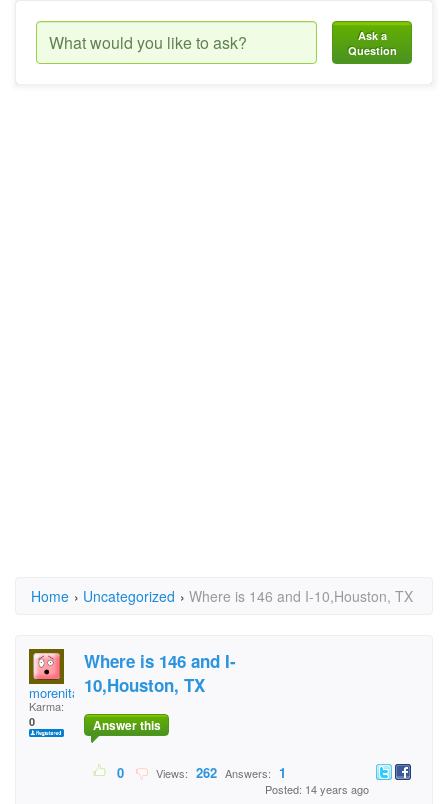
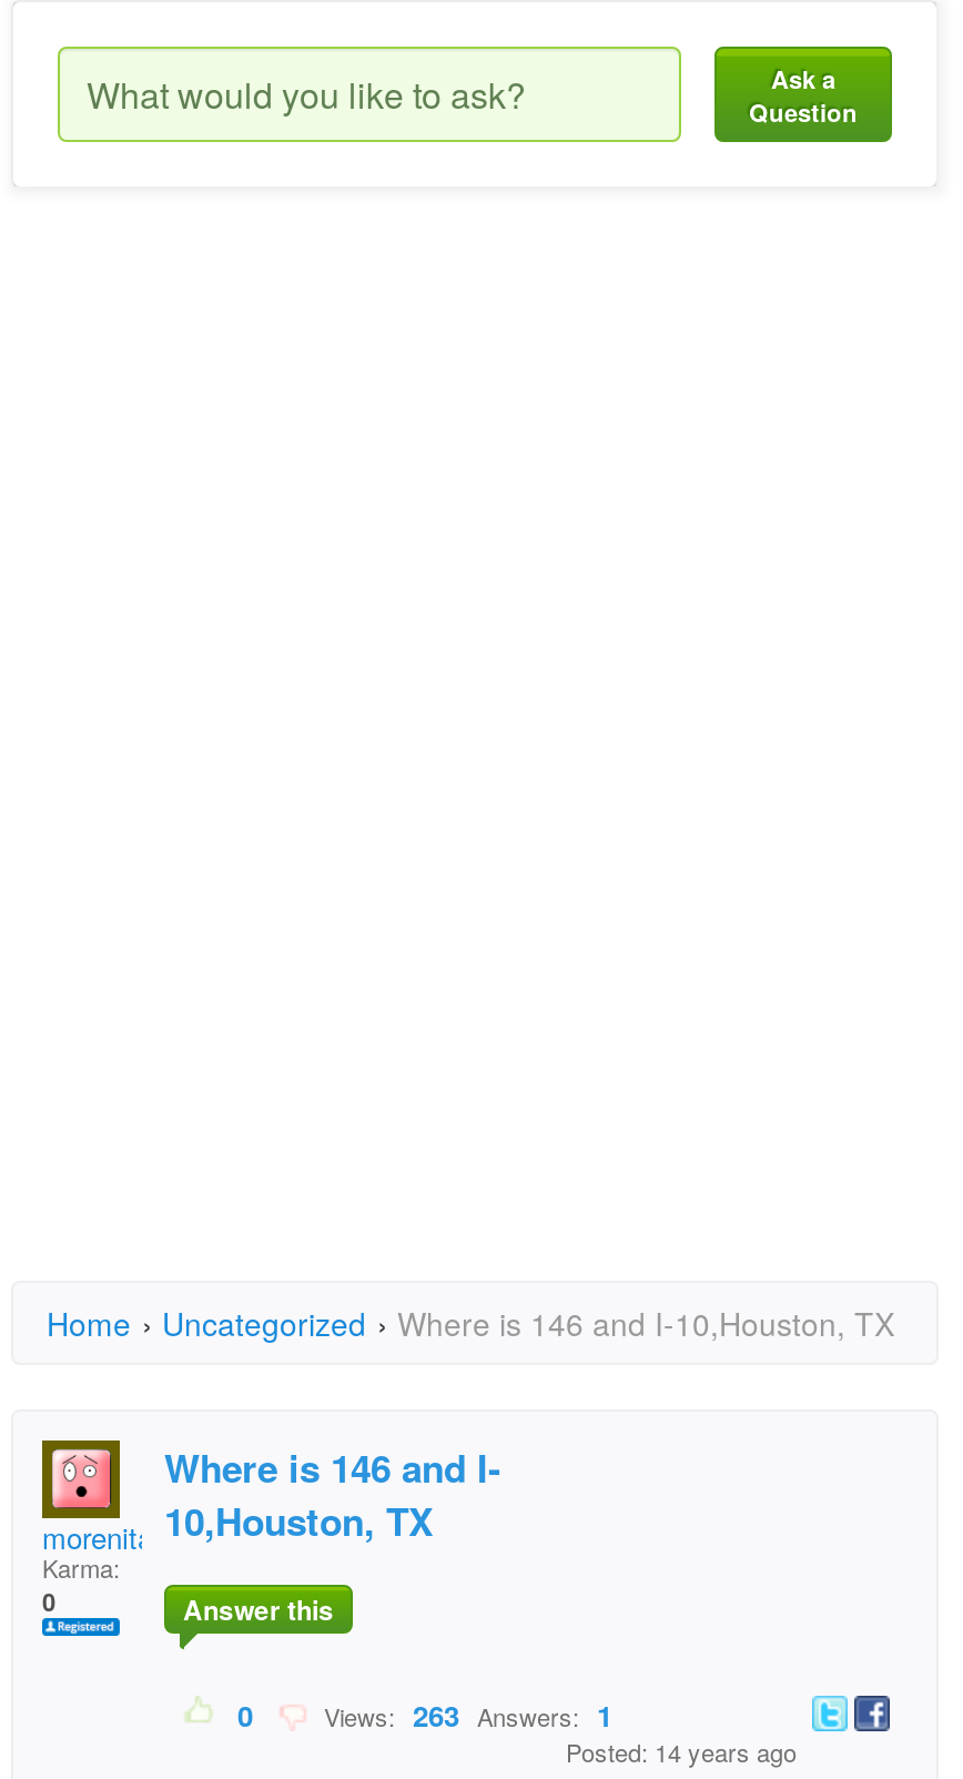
- Views: 262 Answers: 1
+ Views: 263 Answers: 1
